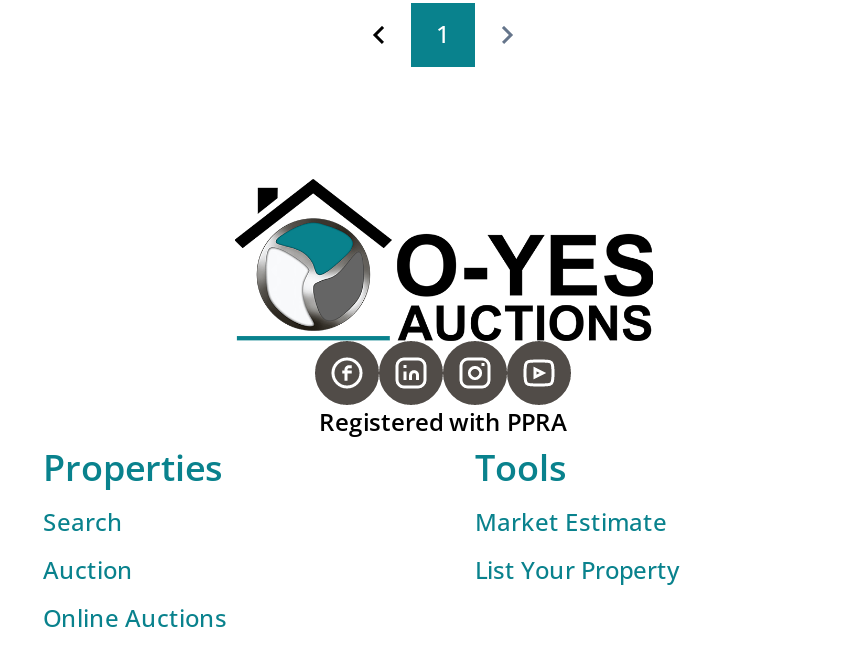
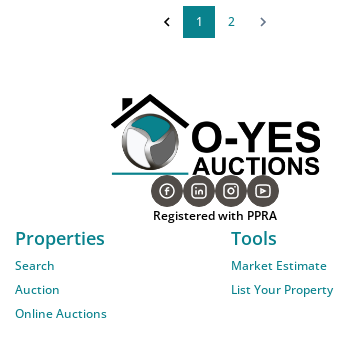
+ 2
